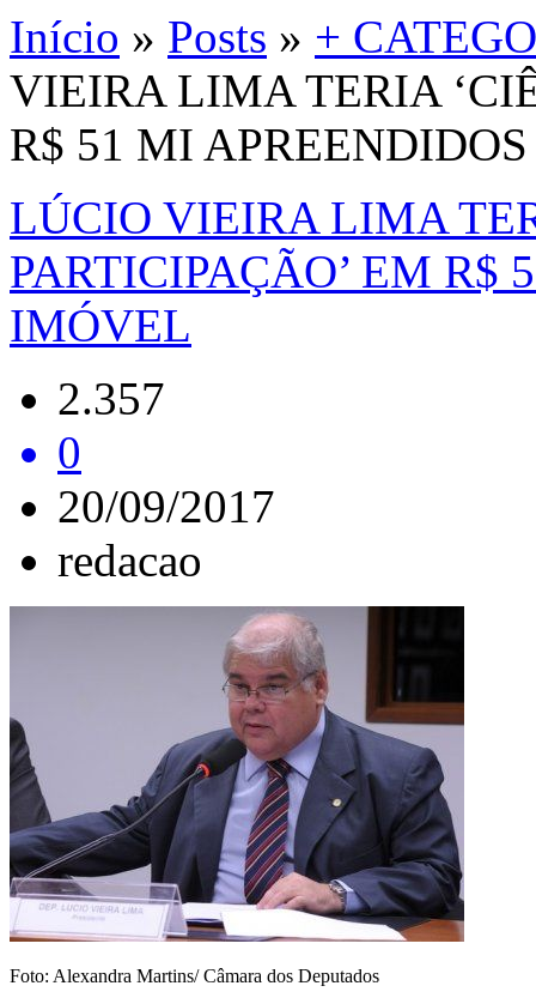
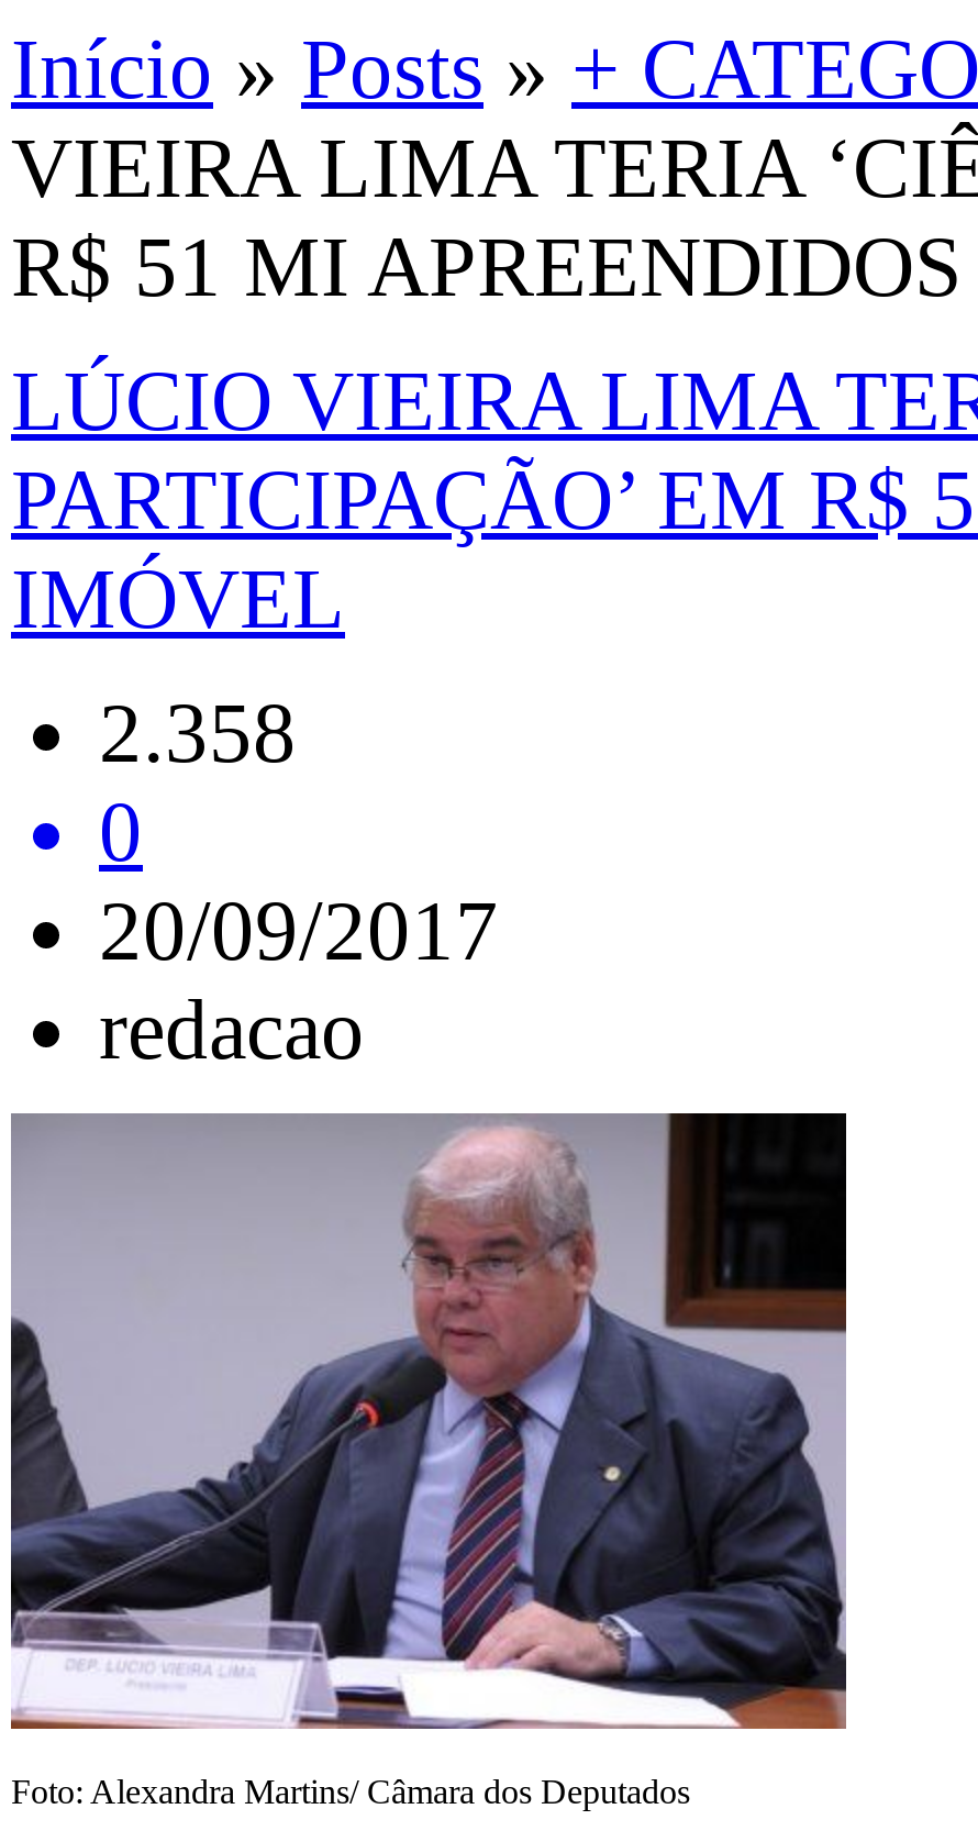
- 2.357
+ 2.358
